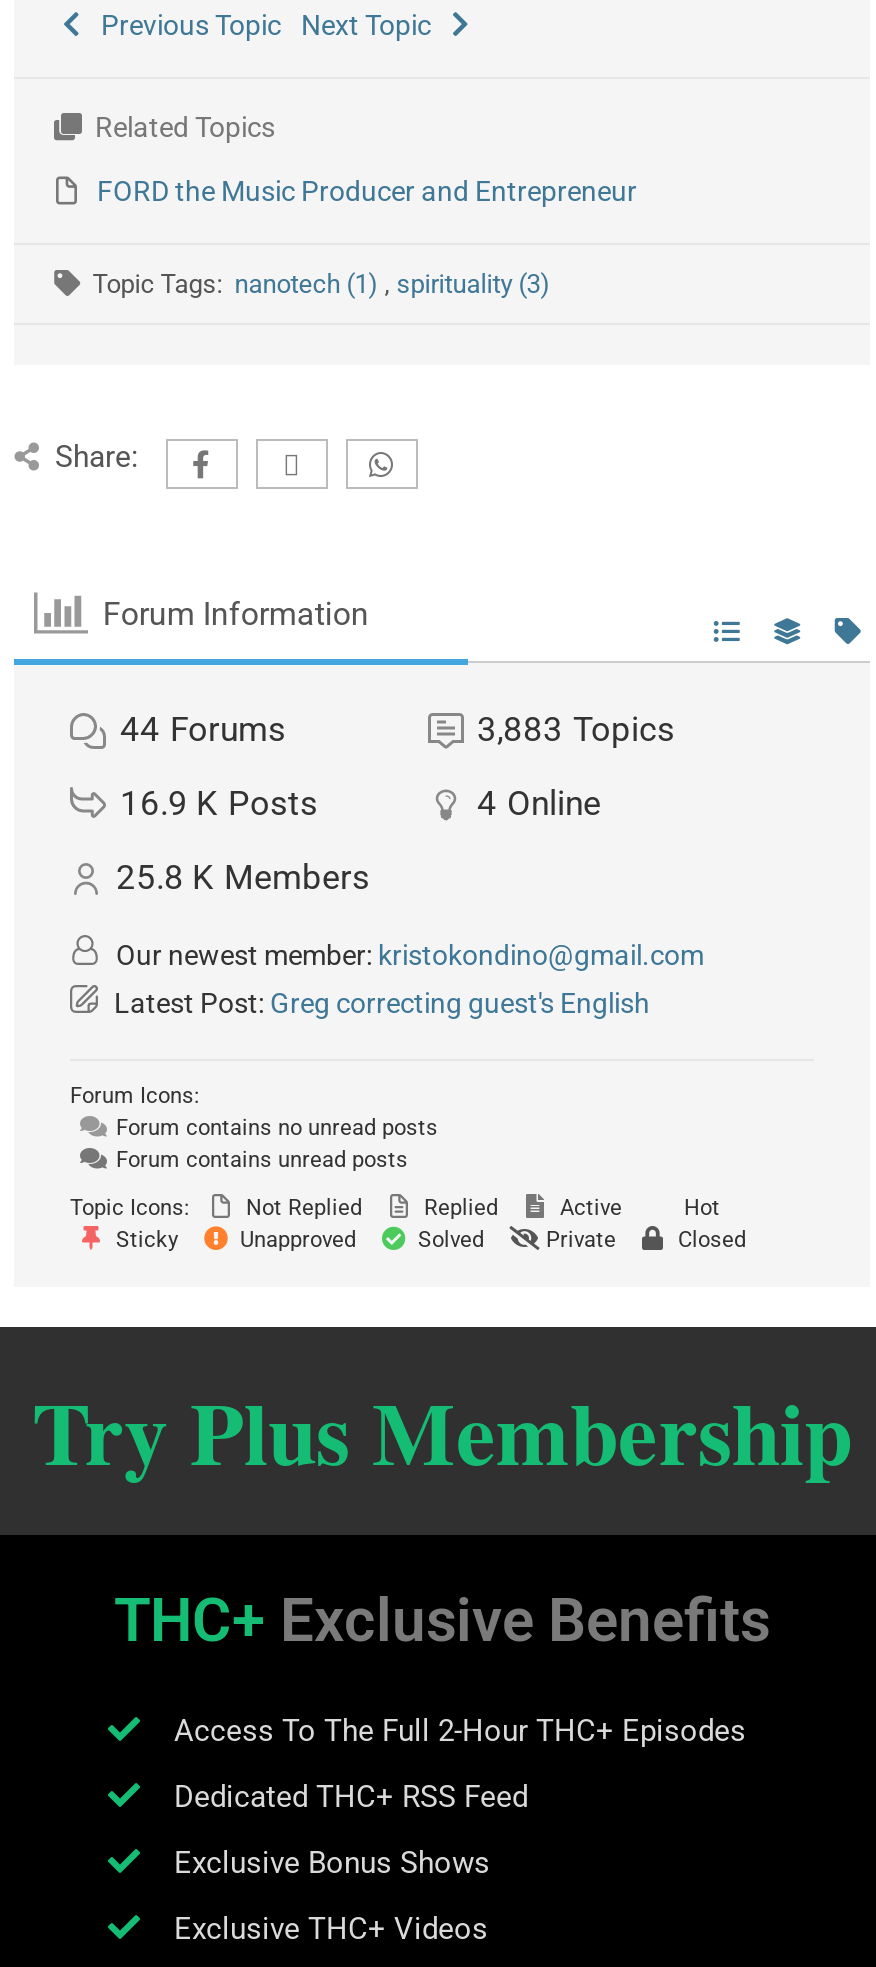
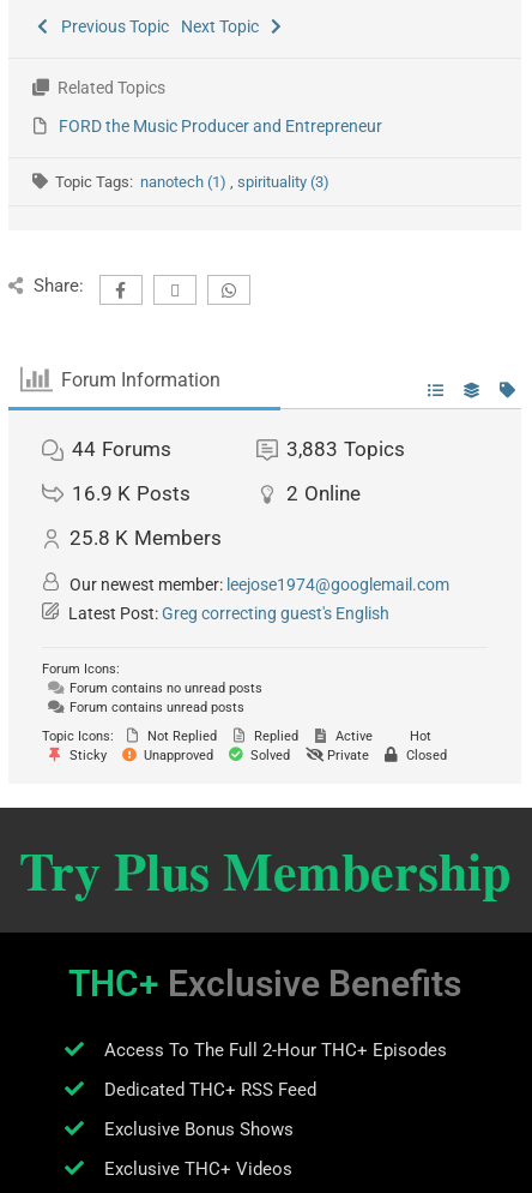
- 4 Online
+ 2 Online

- Our newest member: kristokondino@gmail.com
+ Our newest member: leejose1974@googlemail.com
